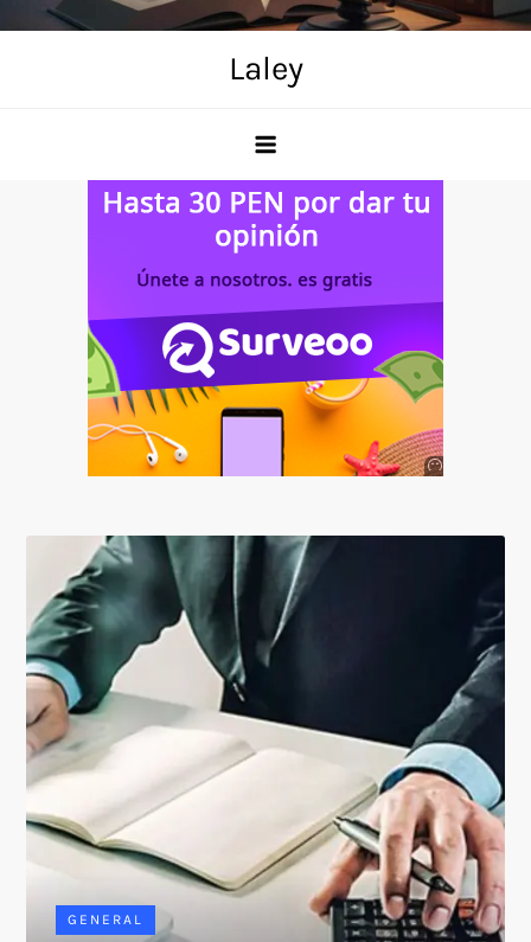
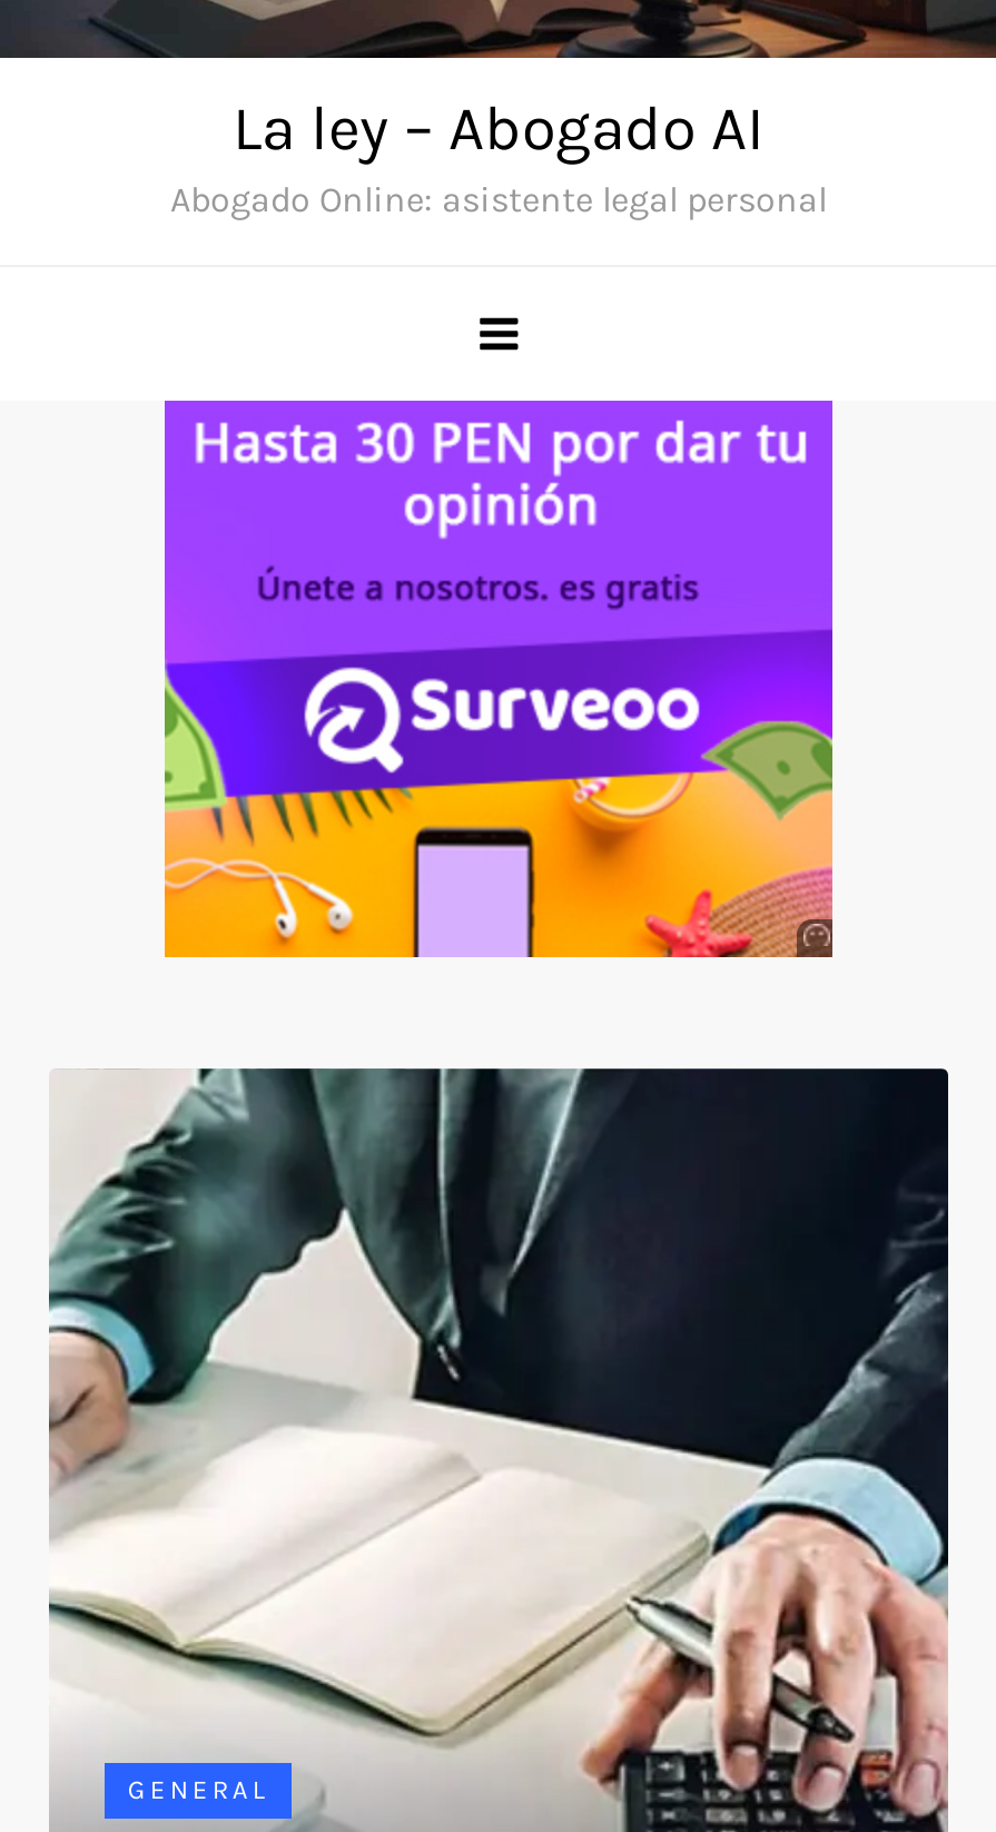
- Laley
+ La ley – Abogado AI
+ Abogado Online: asistente legal personal
